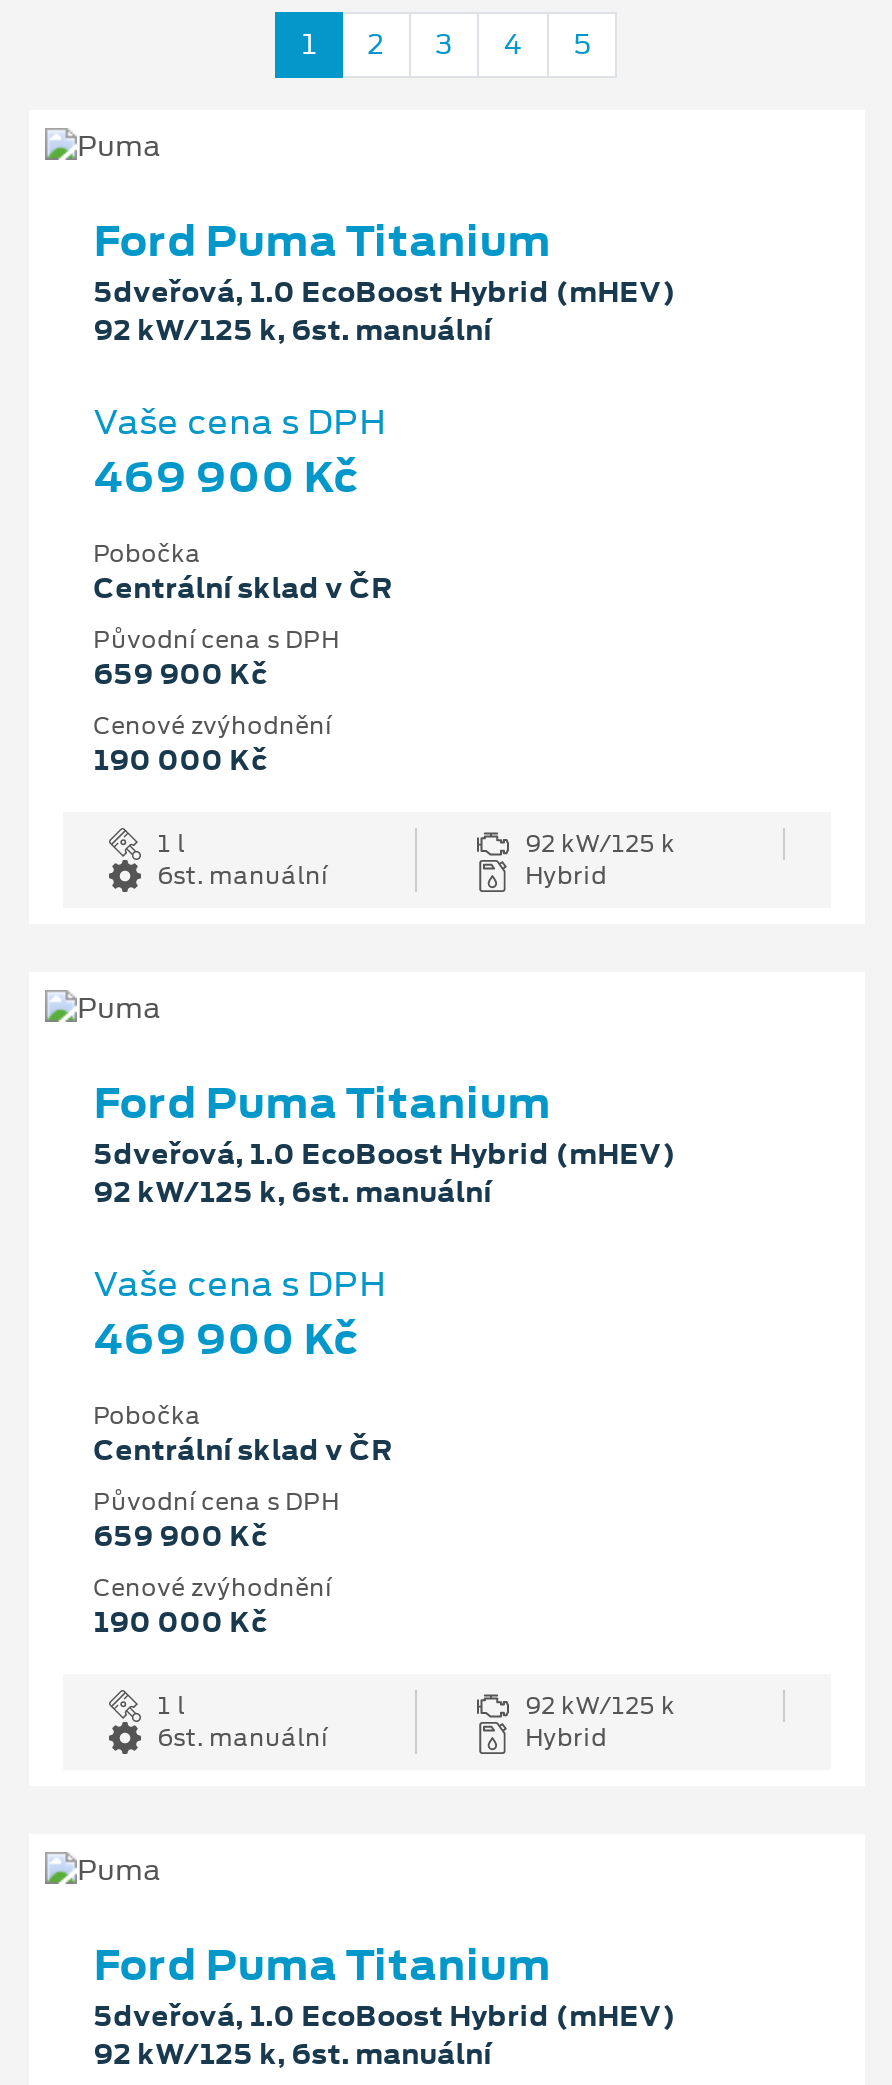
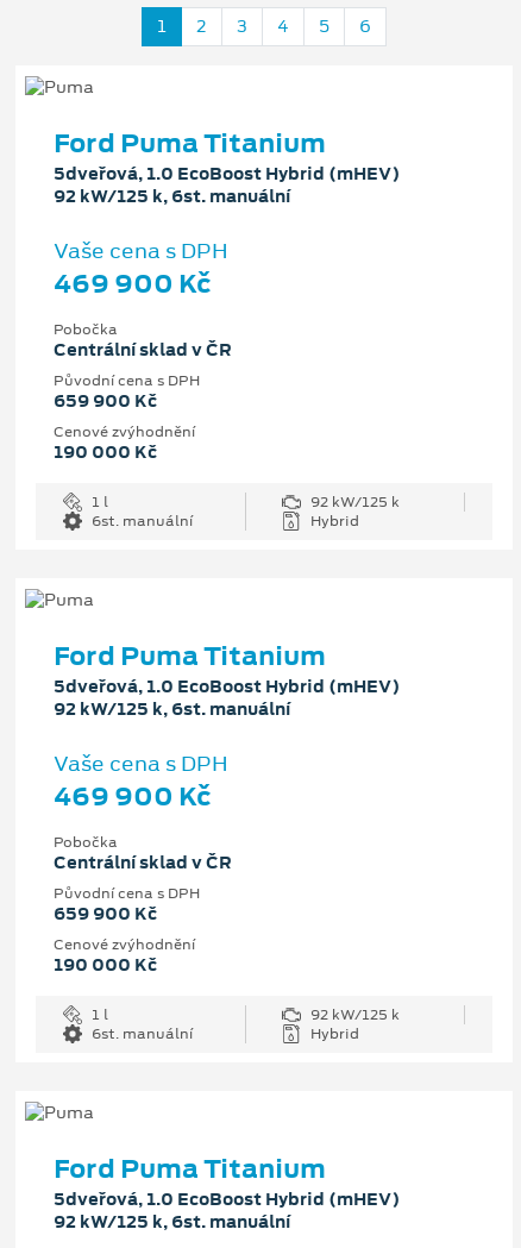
+ 6
